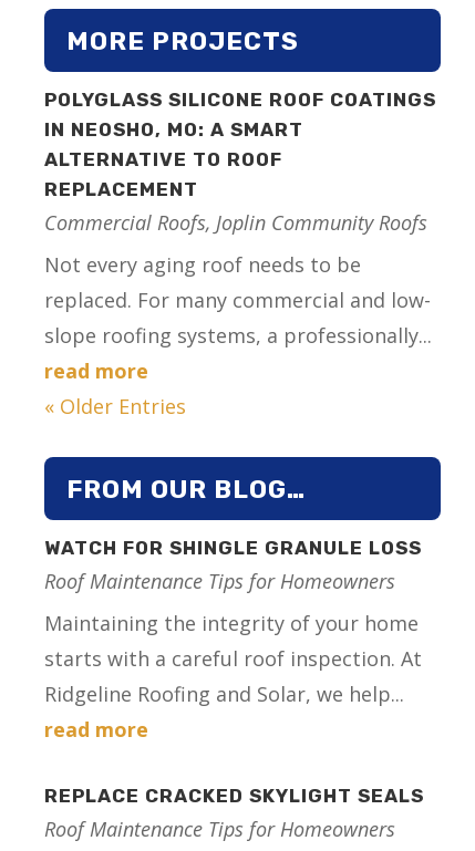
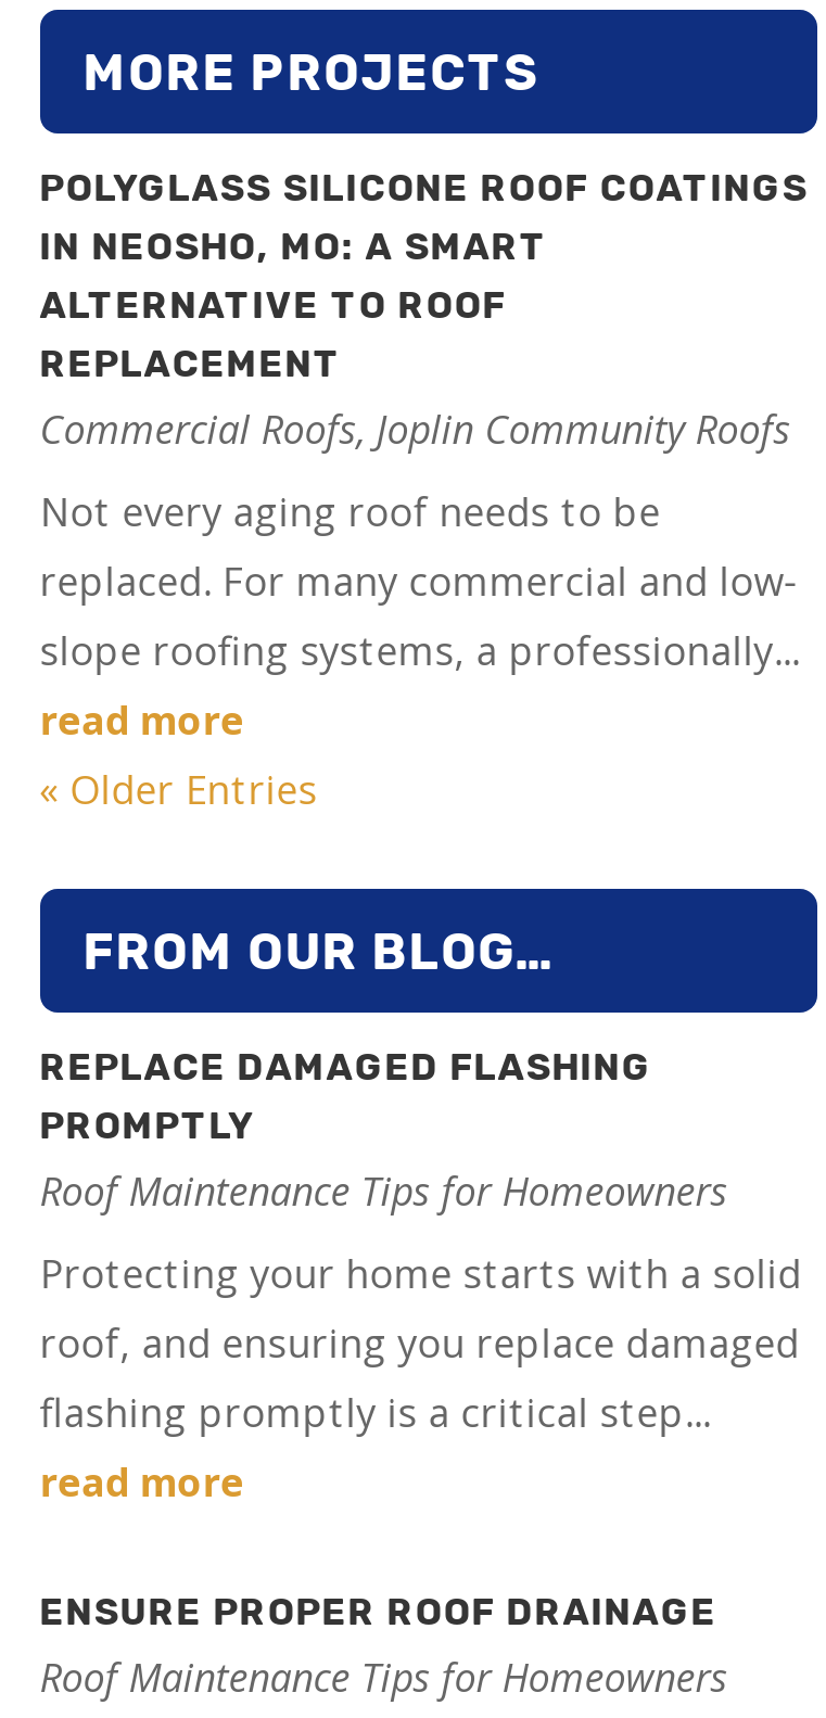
- WATCH FOR SHINGLE GRANULE LOSS
+ REPLACE DAMAGED FLASHING
+ PROMPTLY

- Maintaining the integrity of your home
- starts with a careful roof inspection. At
- Ridgeline Roofing and Solar, we help...
+ Protecting your home starts with a solid
+ roof, and ensuring you replace damaged
+ flashing promptly is a critical step...

- REPLACE CRACKED SKYLIGHT SEALS
+ ENSURE PROPER ROOF DRAINAGE
